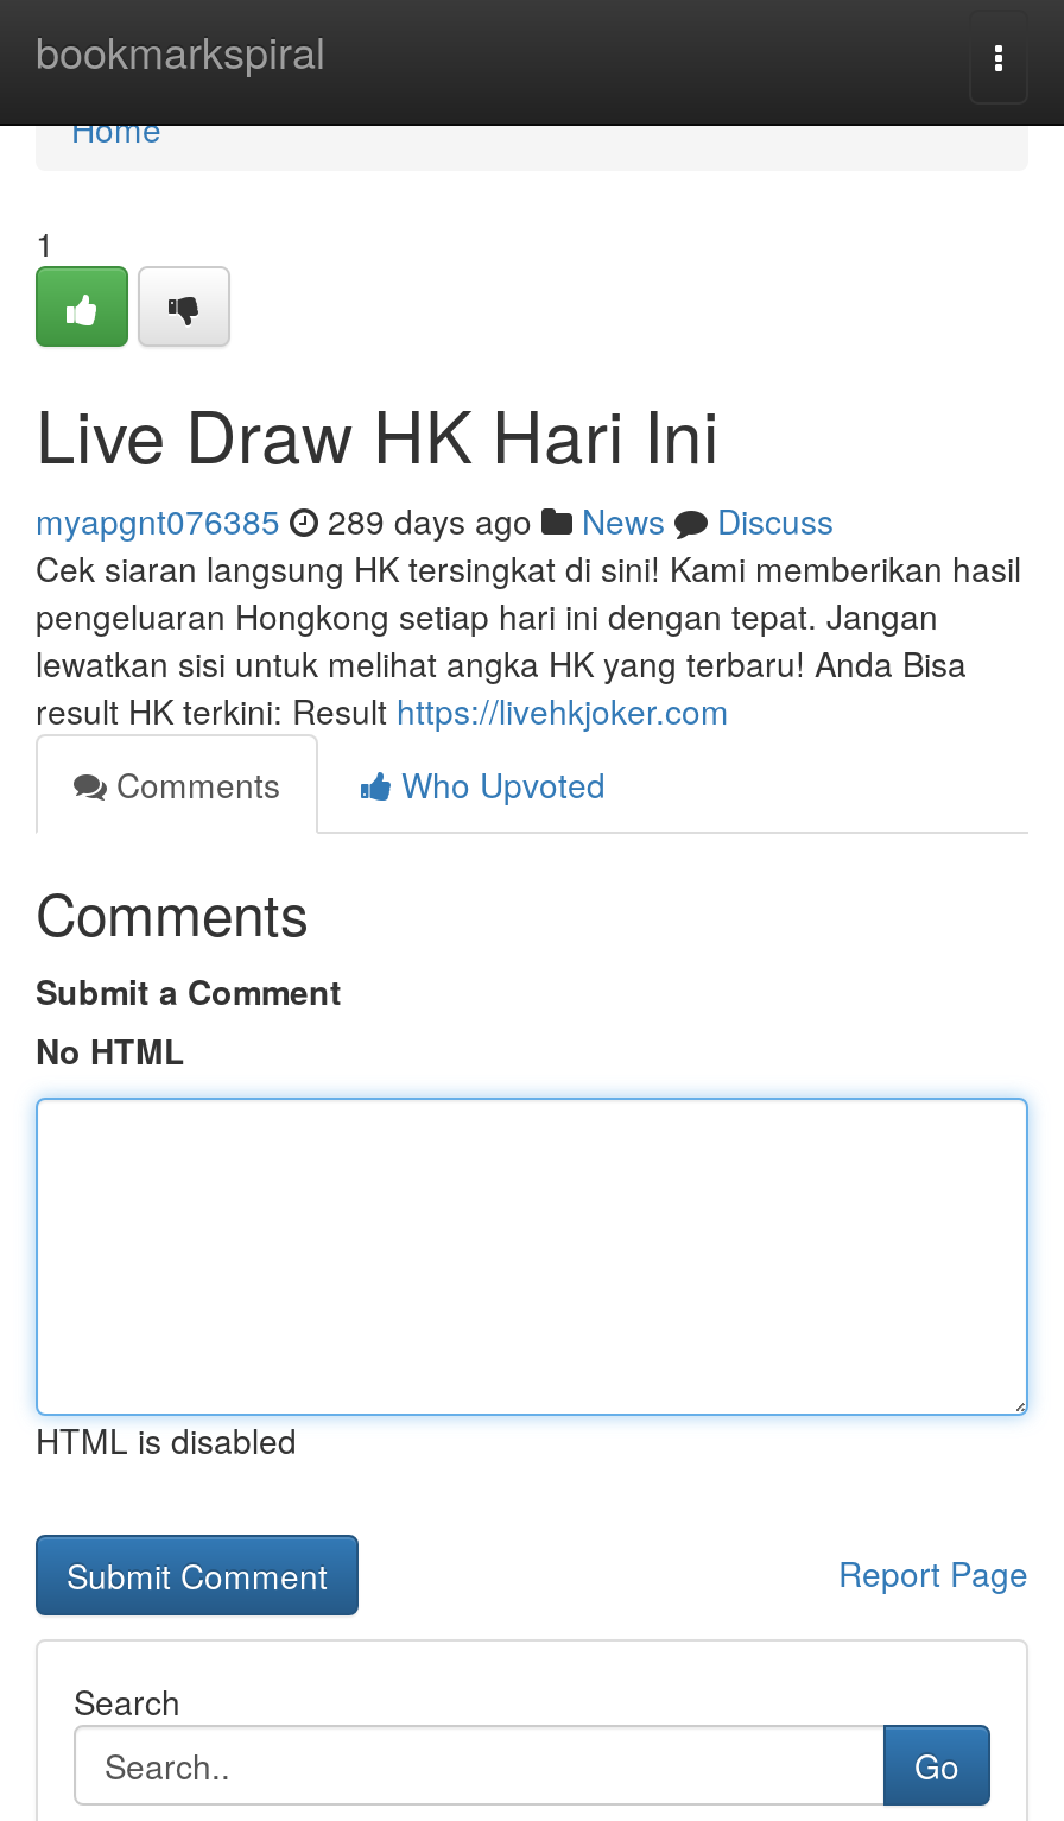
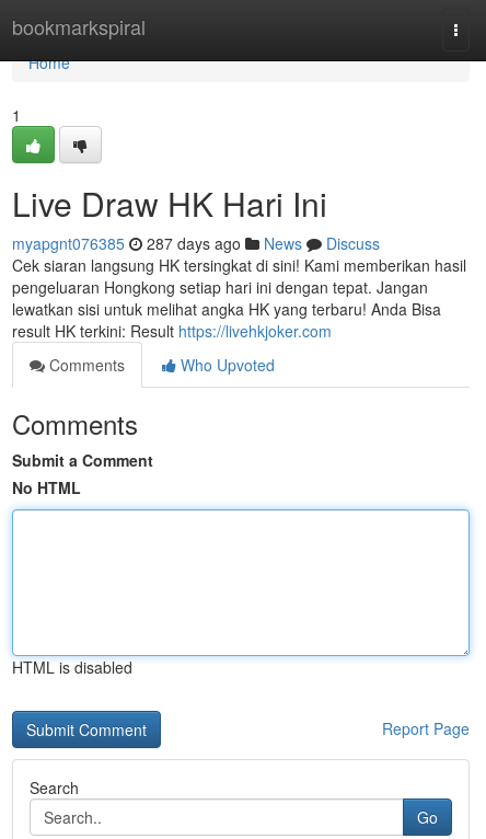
- myapgnt076385 289 days ago News Discuss
+ myapgnt076385 287 days ago News Discuss
